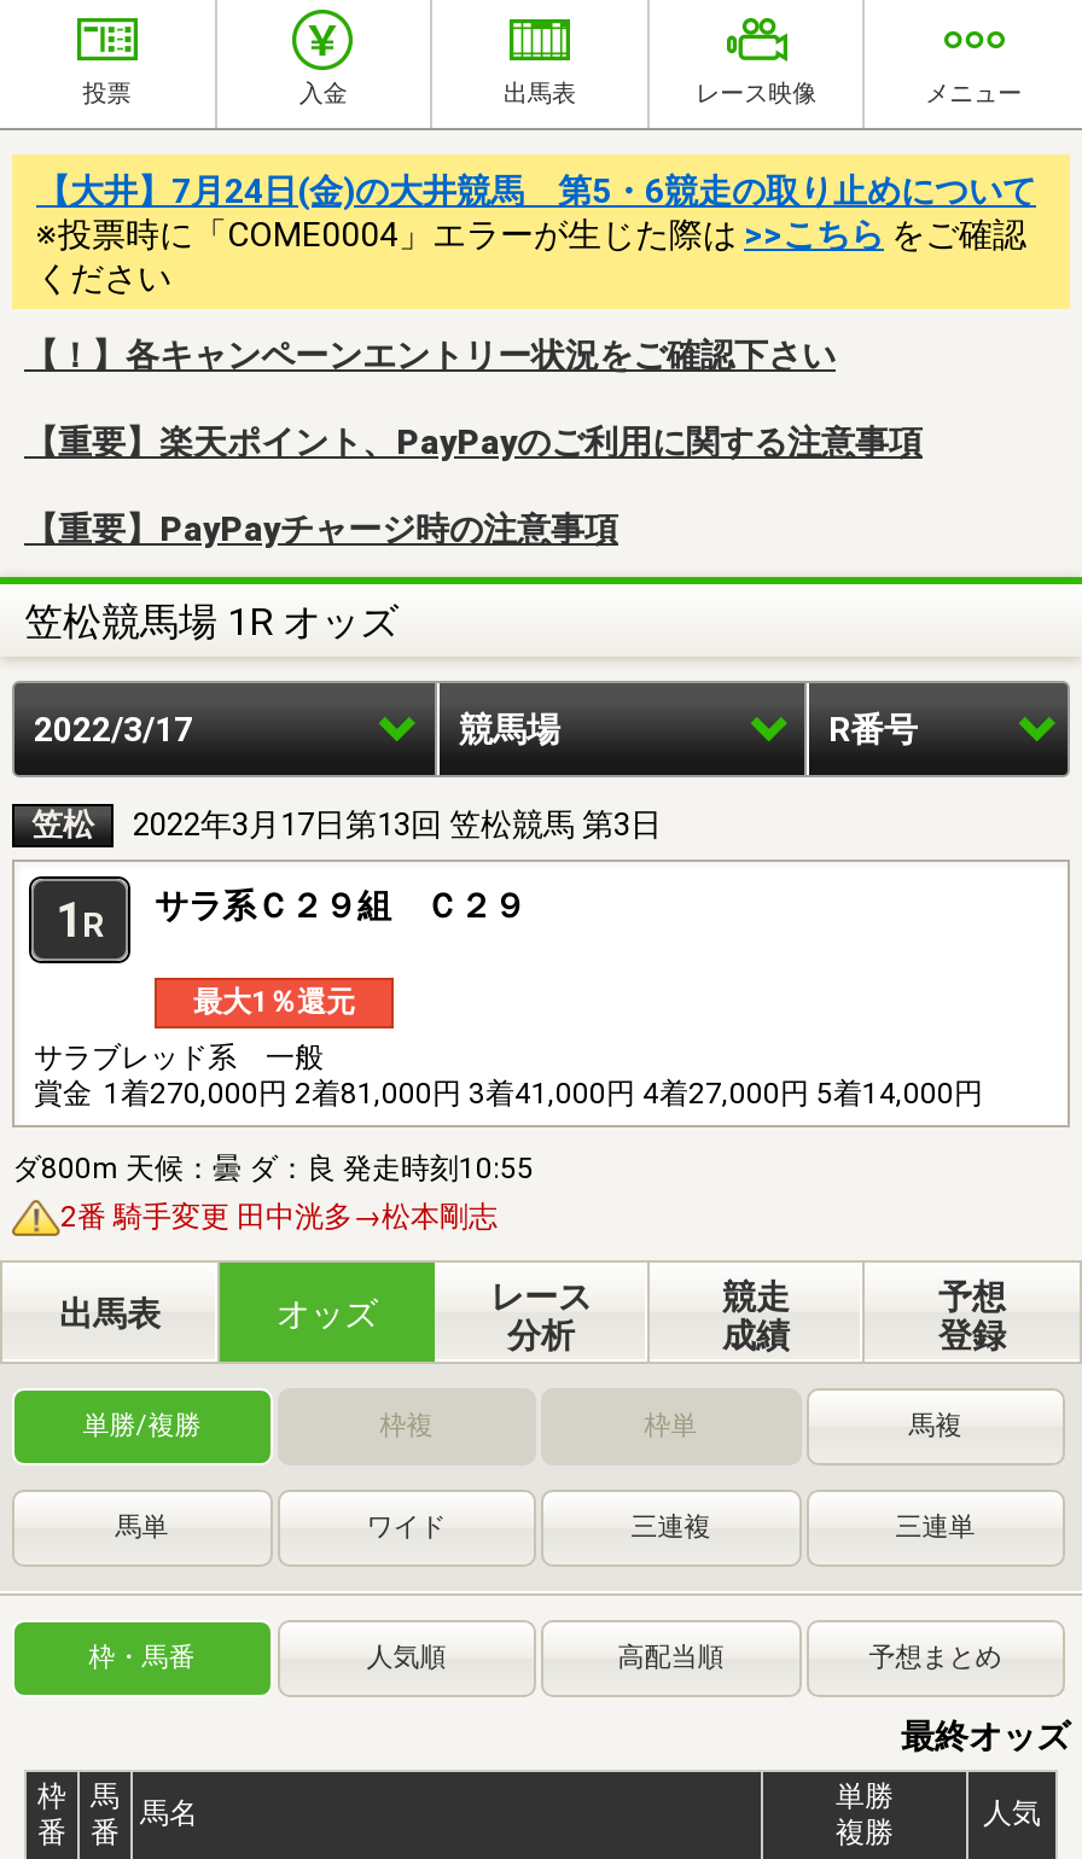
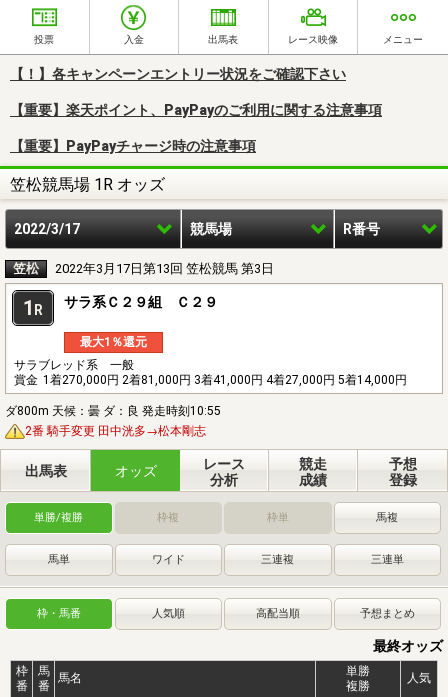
- 【大井】7月24日(金)の大井競馬 第5・6競走の取り止めについて
- ※投票時に「COME0004」エラーが生じた際は>>こちらをご確認
- ください
